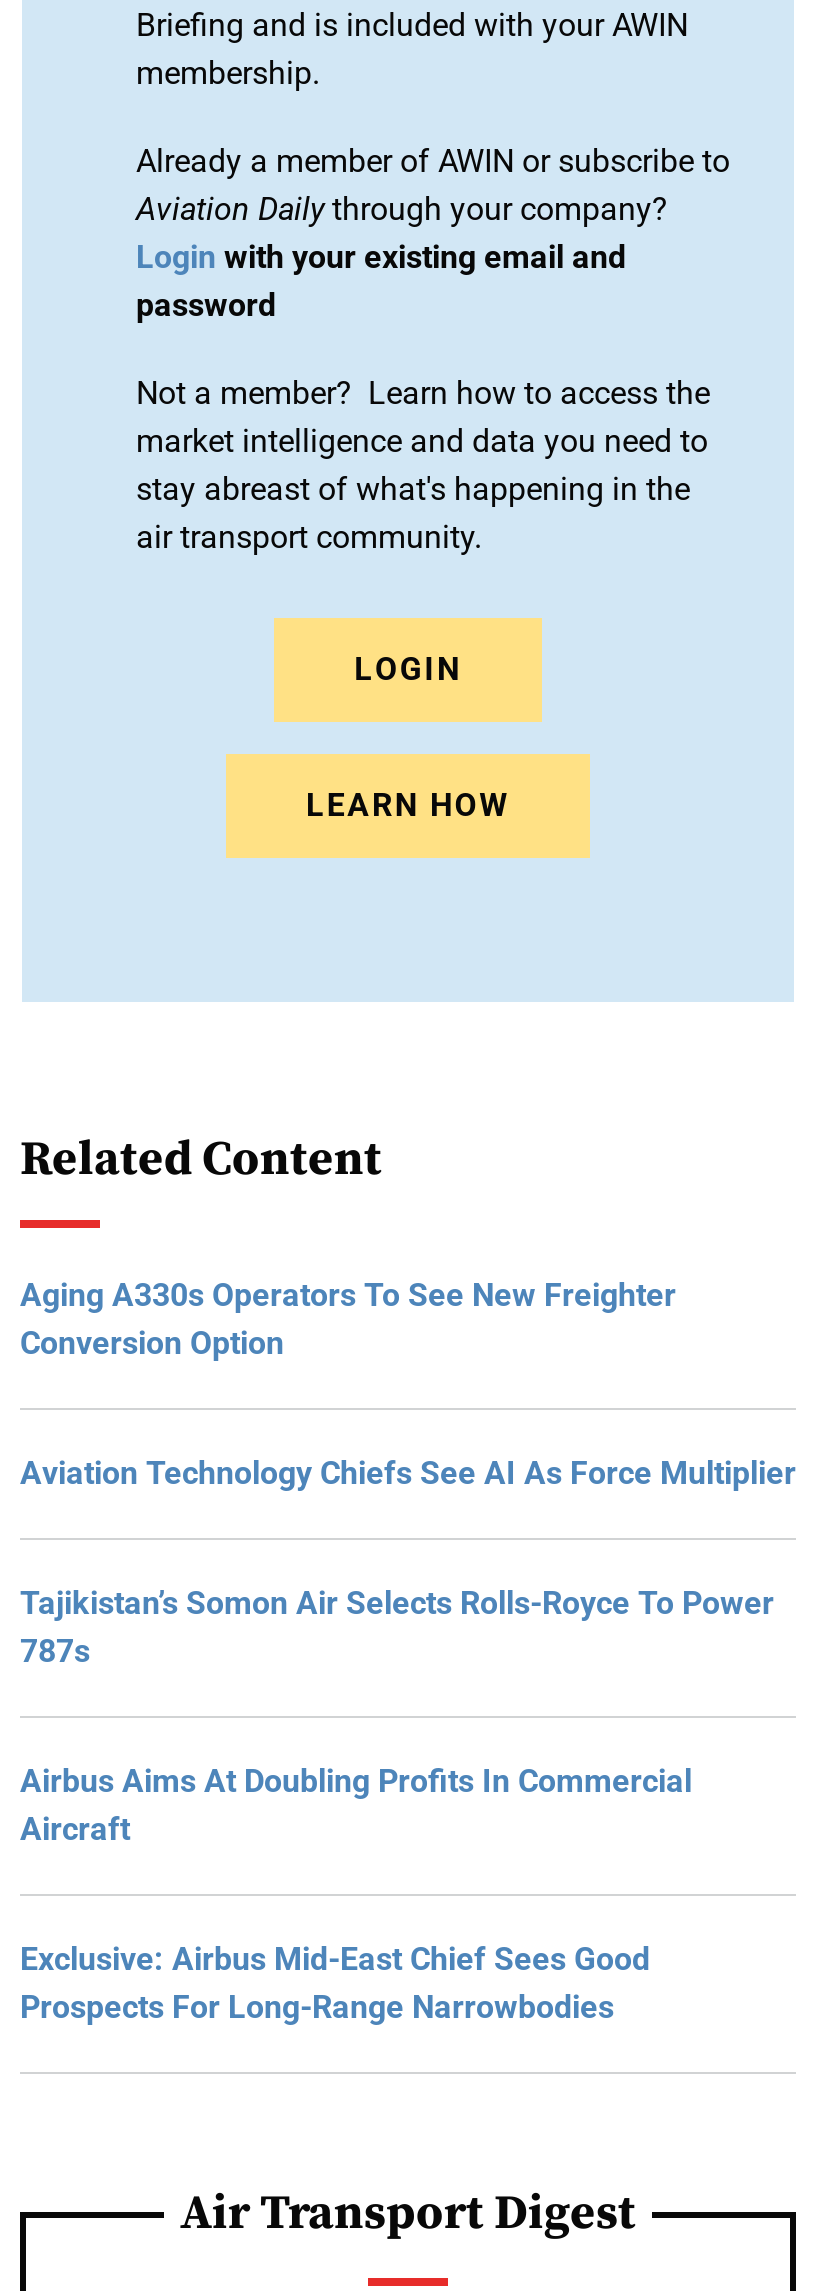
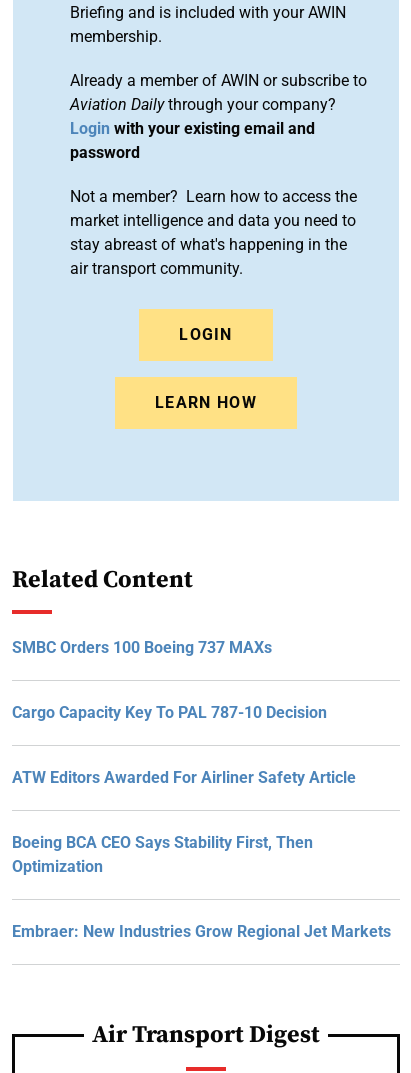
- Aging A330s Operators To See New Freighter
- Conversion Option
+ SMBC Orders 100 Boeing 737 MAXs

- Aviation Technology Chiefs See AI As Force Multiplier
+ Cargo Capacity Key To PAL 787-10 Decision

- Tajikistan’s Somon Air Selects Rolls-Royce To Power
- 787s
+ ATW Editors Awarded For Airliner Safety Article

- Airbus Aims At Doubling Profits In Commercial
- Aircraft
+ Boeing BCA CEO Says Stability First, Then
+ Optimization

- Exclusive: Airbus Mid-East Chief Sees Good
- Prospects For Long-Range Narrowbodies
+ Embraer: New Industries Grow Regional Jet Markets
